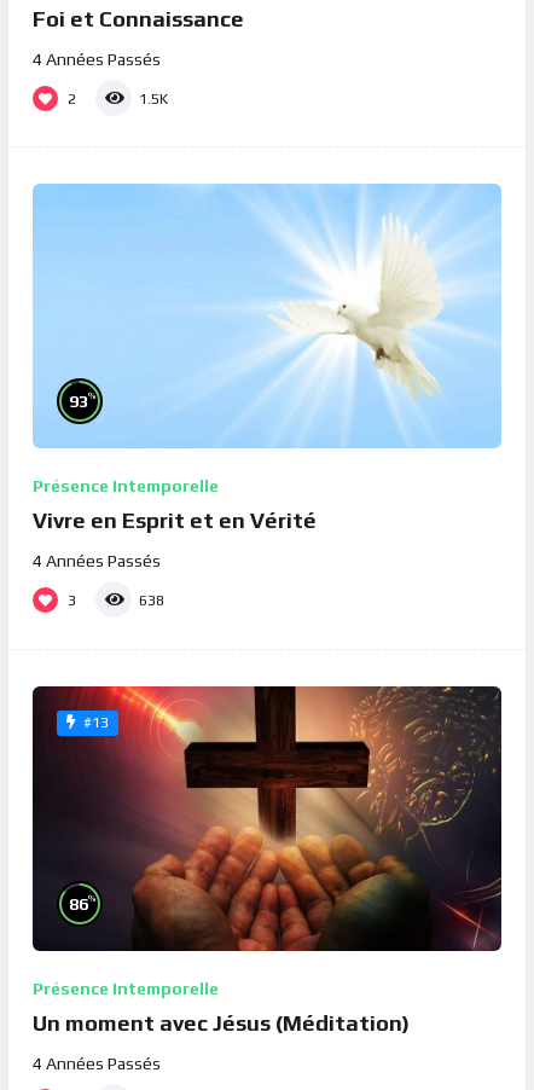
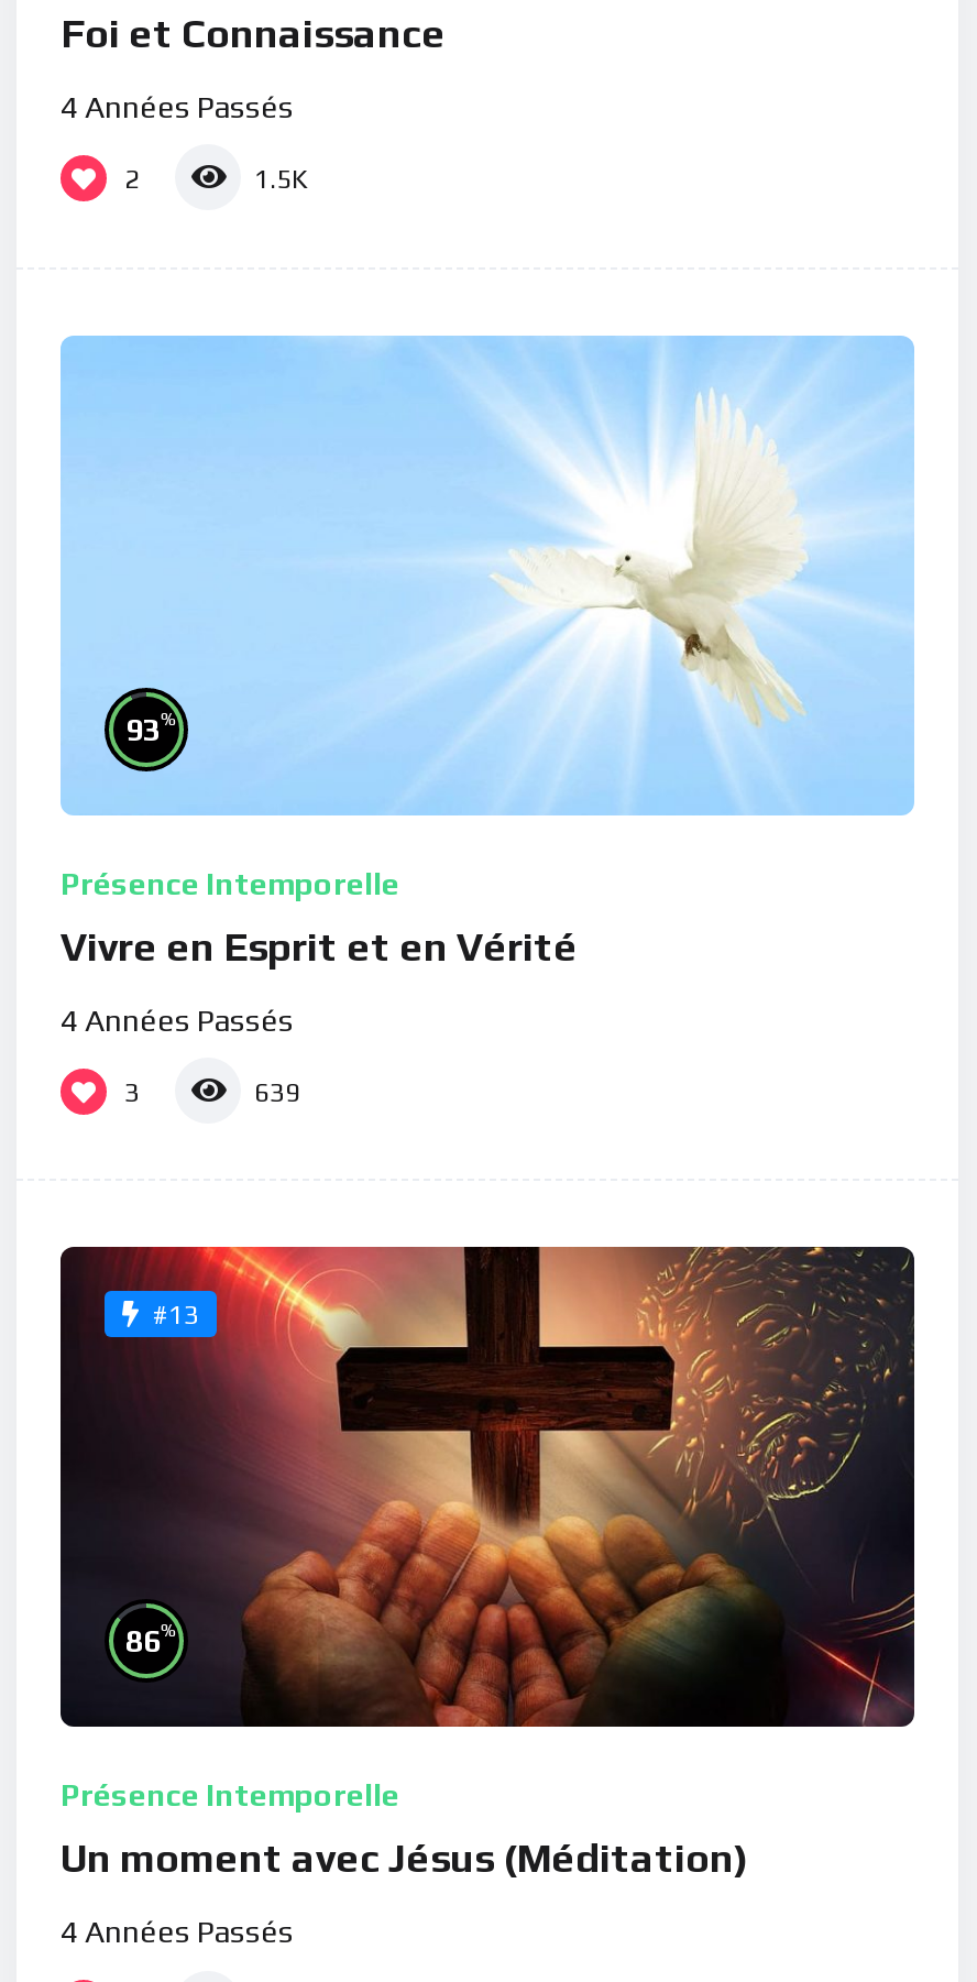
- 638
+ 639
